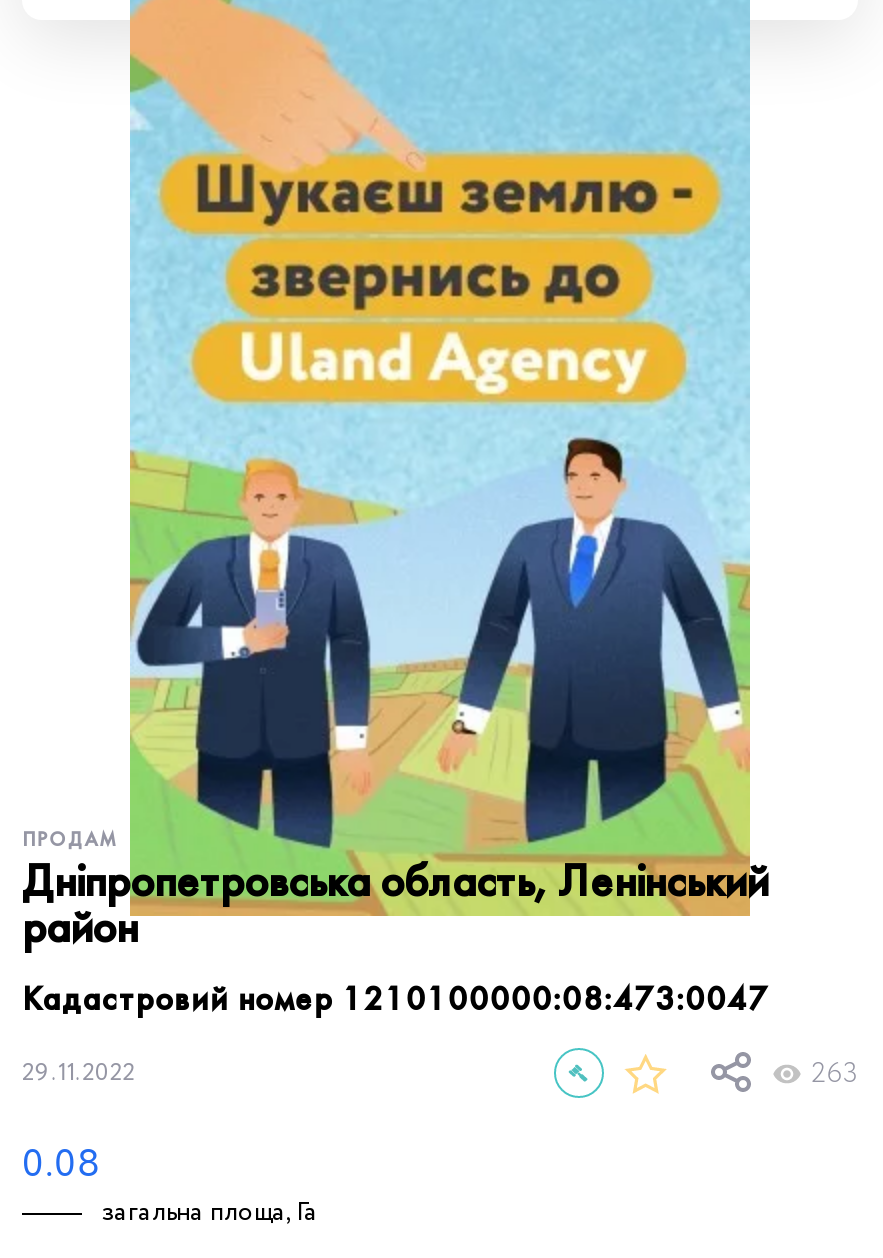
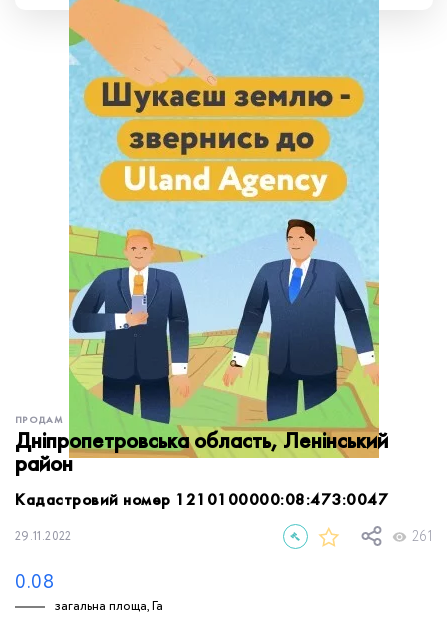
- 263
+ 261
